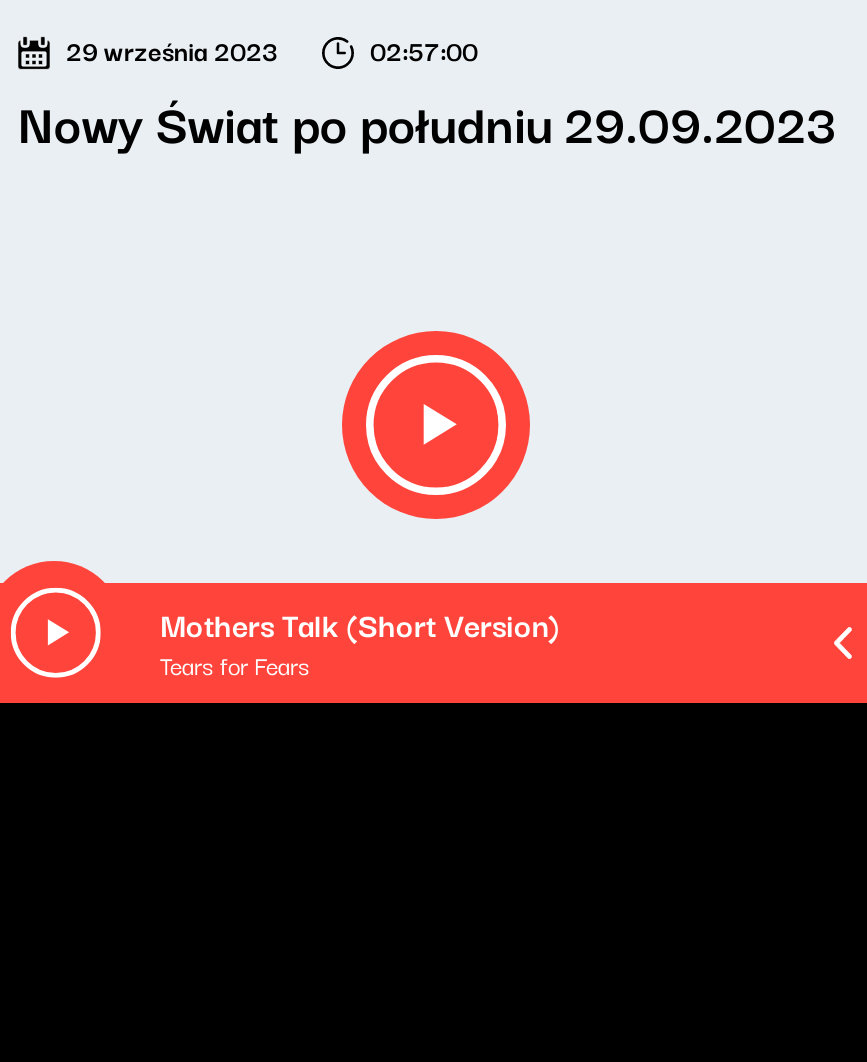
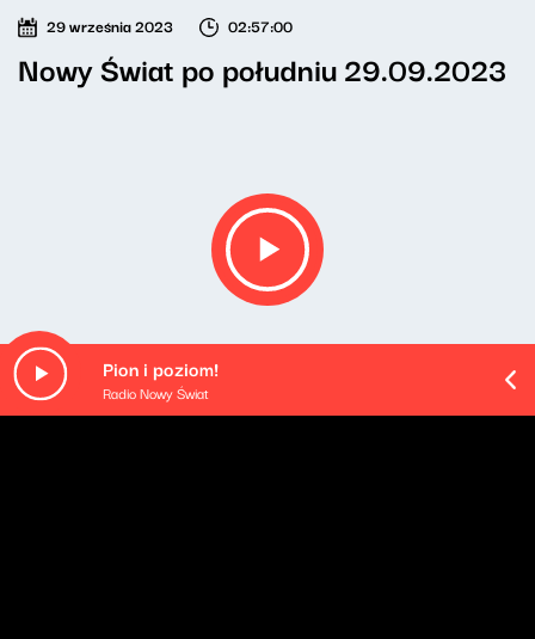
- Mothers Talk (Short Version)
- Tears for Fears
+ Pion i poziom!
+ Radio Nowy Świat
